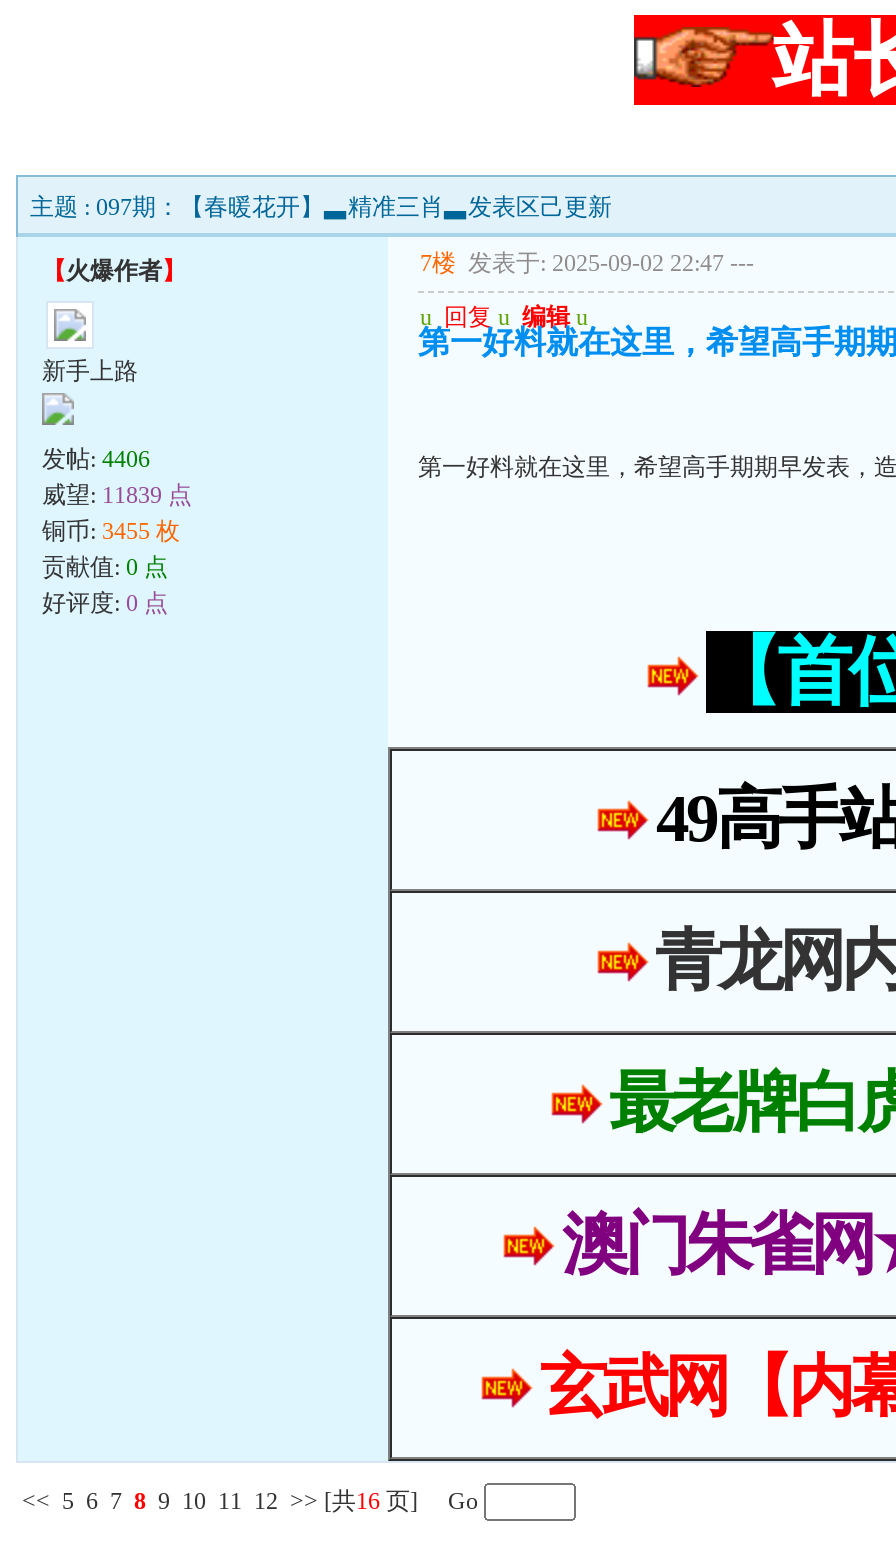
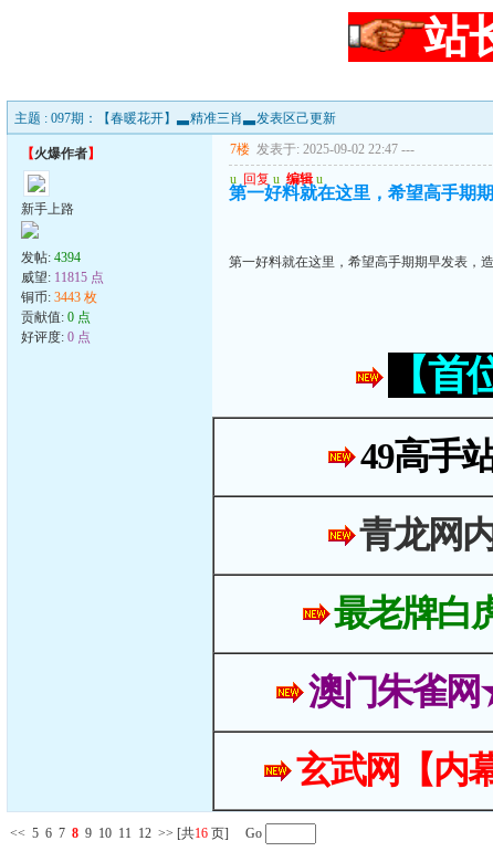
- 发帖: 4406
+ 发帖: 4394

- 威望: 11839 点
+ 威望: 11815 点

- 铜币: 3455 枚
+ 铜币: 3443 枚
